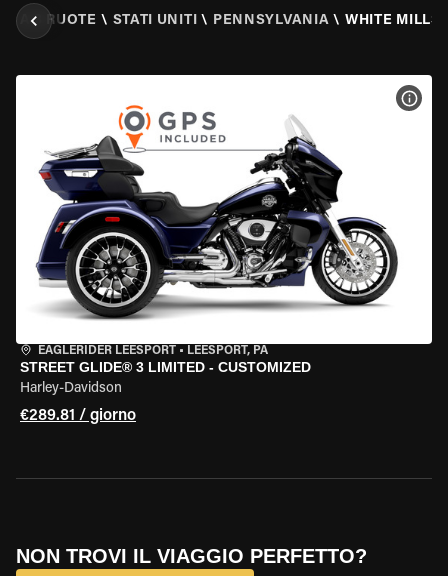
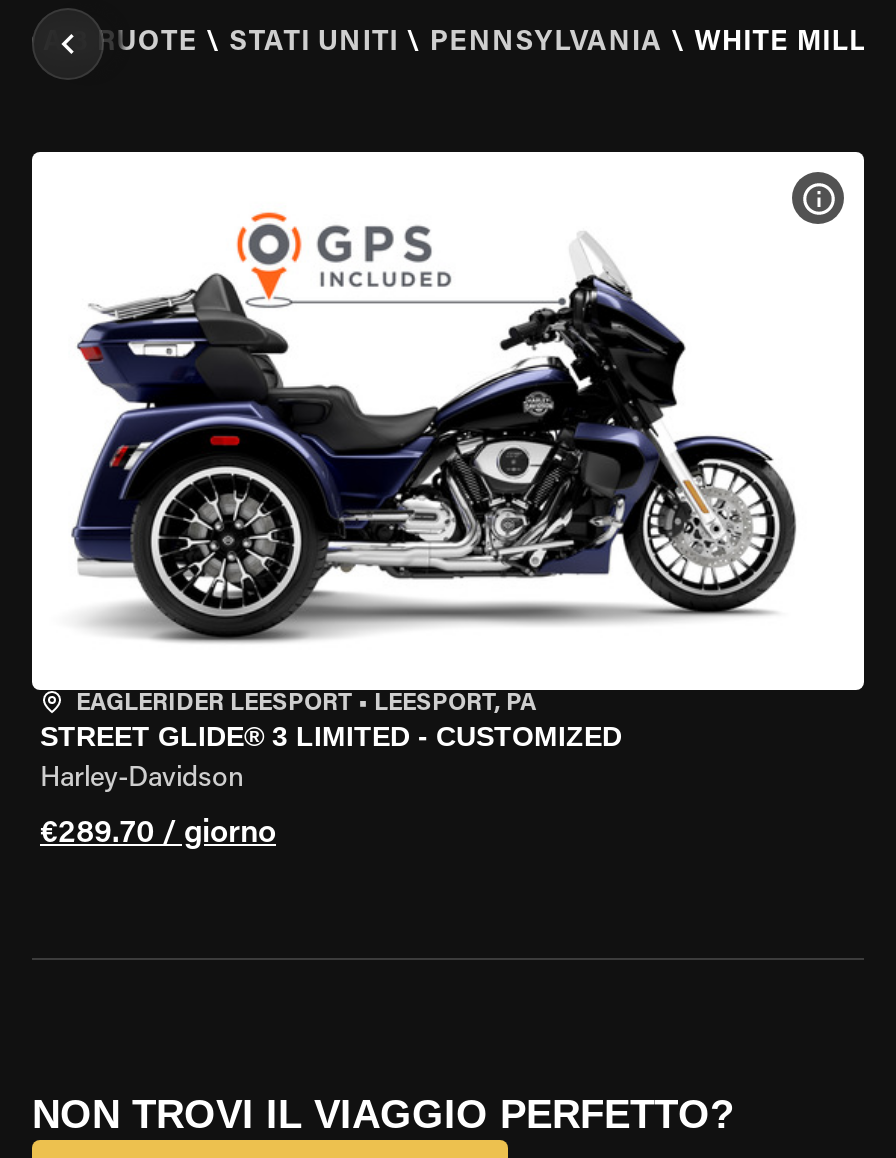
- €289.81 / giorno
+ €289.70 / giorno
